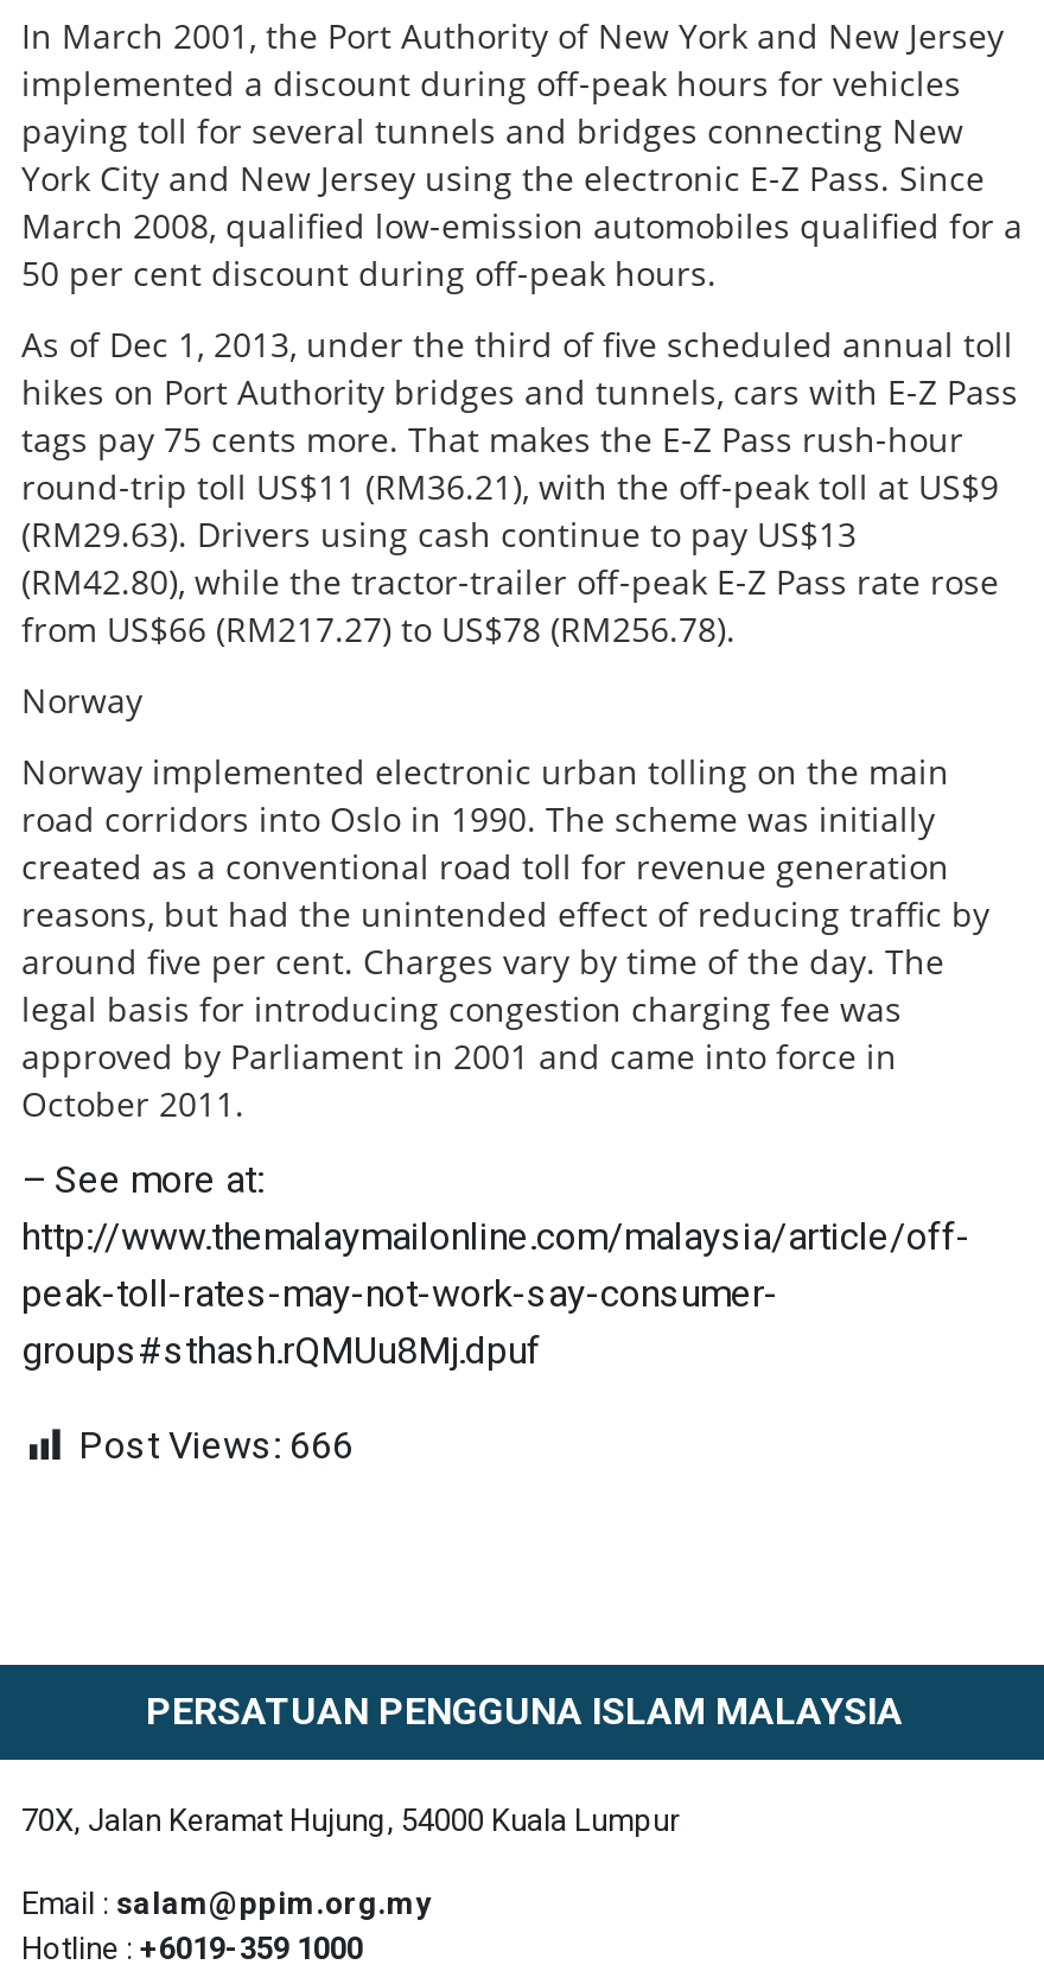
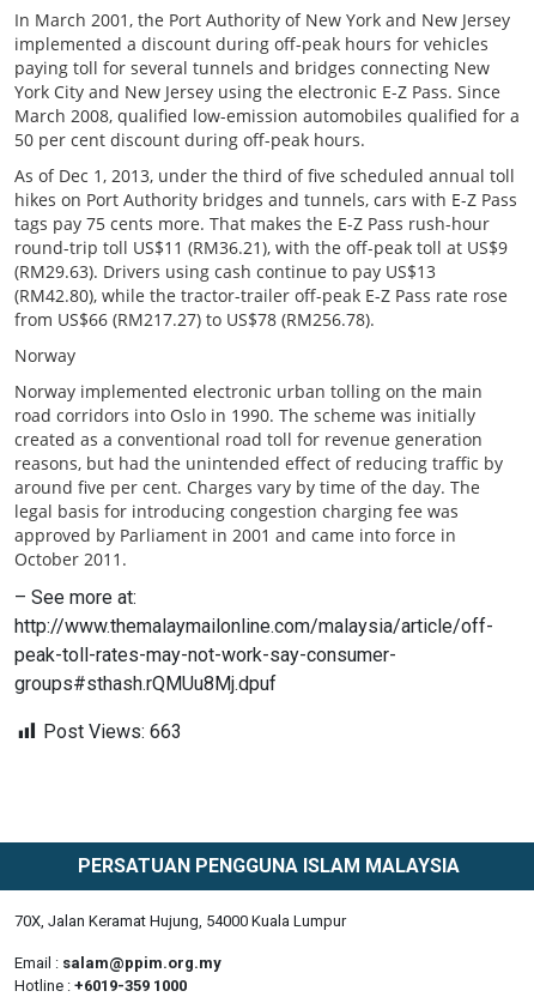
- Post Views: 666
+ Post Views: 663
